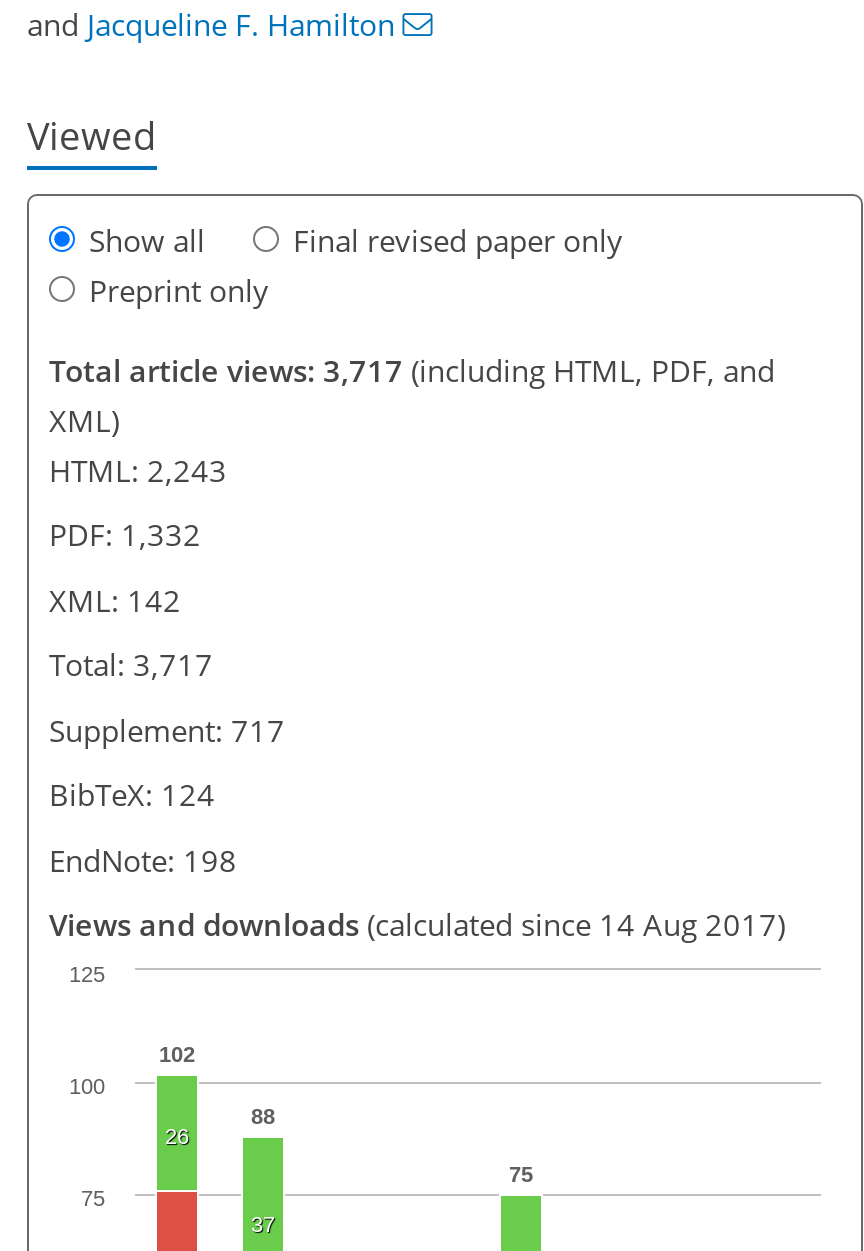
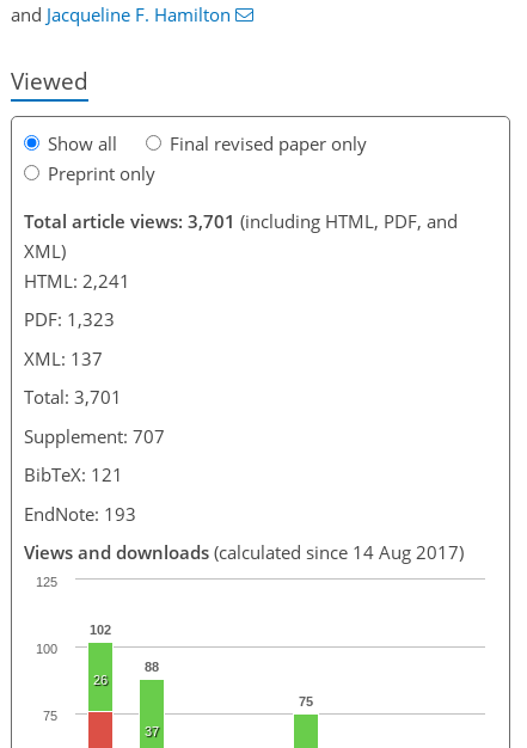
- Total article views: 3,717 (including HTML, PDF, and
+ Total article views: 3,701 (including HTML, PDF, and

- HTML: 2,243
+ HTML: 2,241

- PDF: 1,332
+ PDF: 1,323

- XML: 142
+ XML: 137

- Total: 3,717
+ Total: 3,701

- Supplement: 717
+ Supplement: 707

- BibTeX: 124
+ BibTeX: 121

- EndNote: 198
+ EndNote: 193
